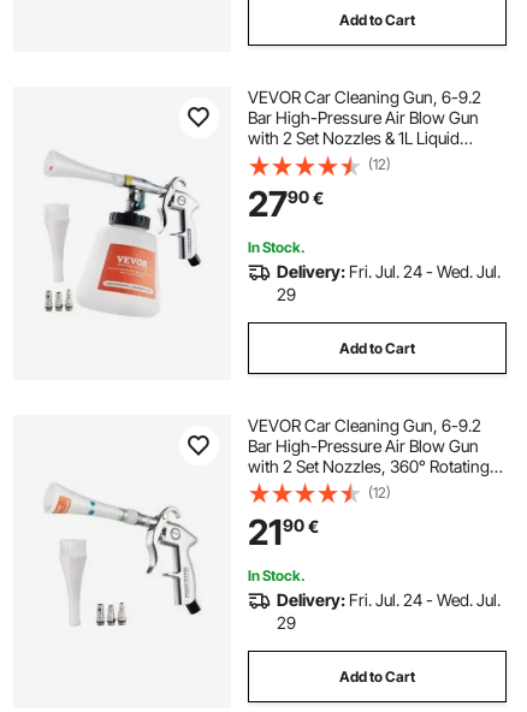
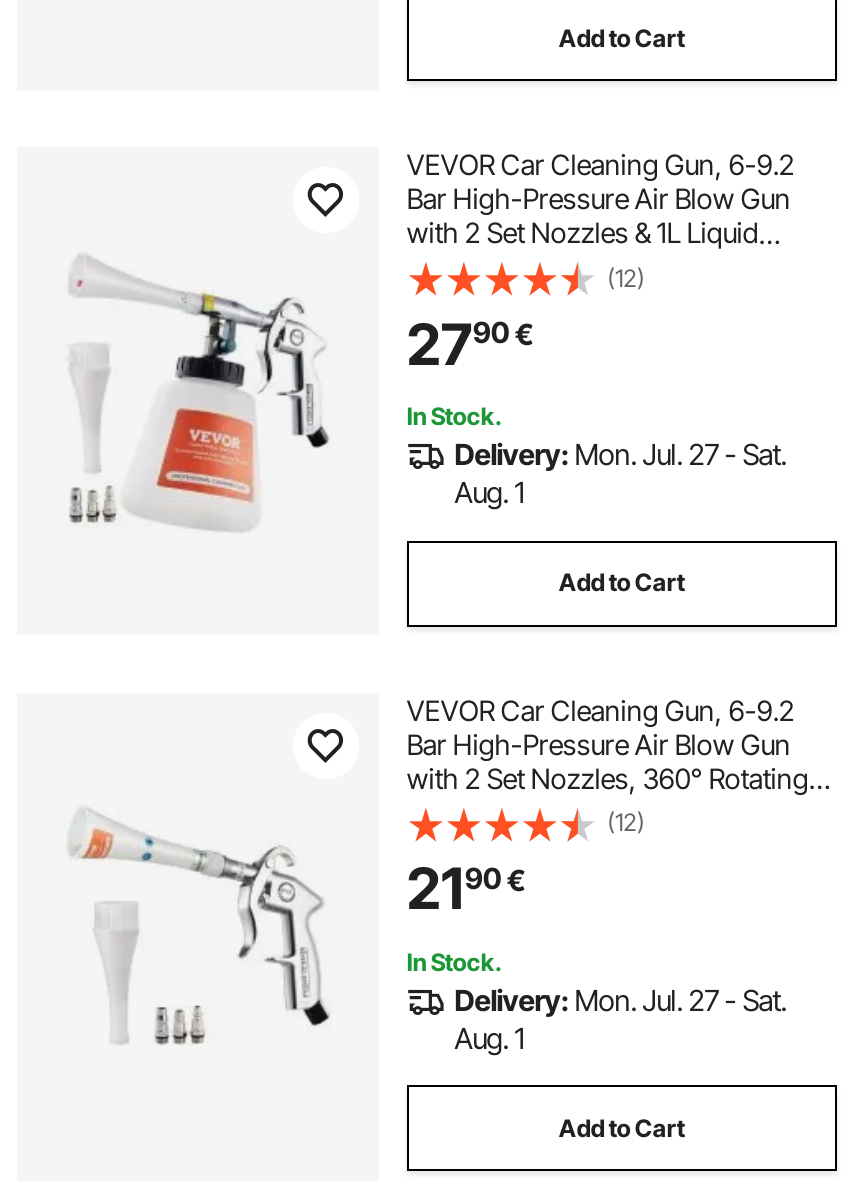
- Delivery: Fri. Jul. 24 - Wed. Jul.
- 29
+ Delivery: Mon. Jul. 27 - Sat.
+ Aug. 1

- Delivery: Fri. Jul. 24 - Wed. Jul.
- 29
+ Delivery: Mon. Jul. 27 - Sat.
+ Aug. 1
